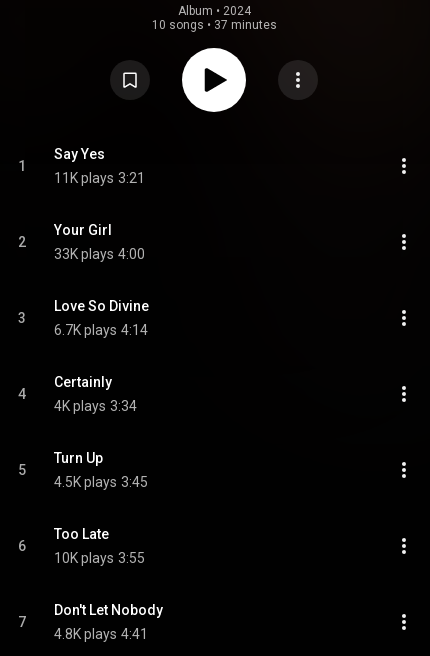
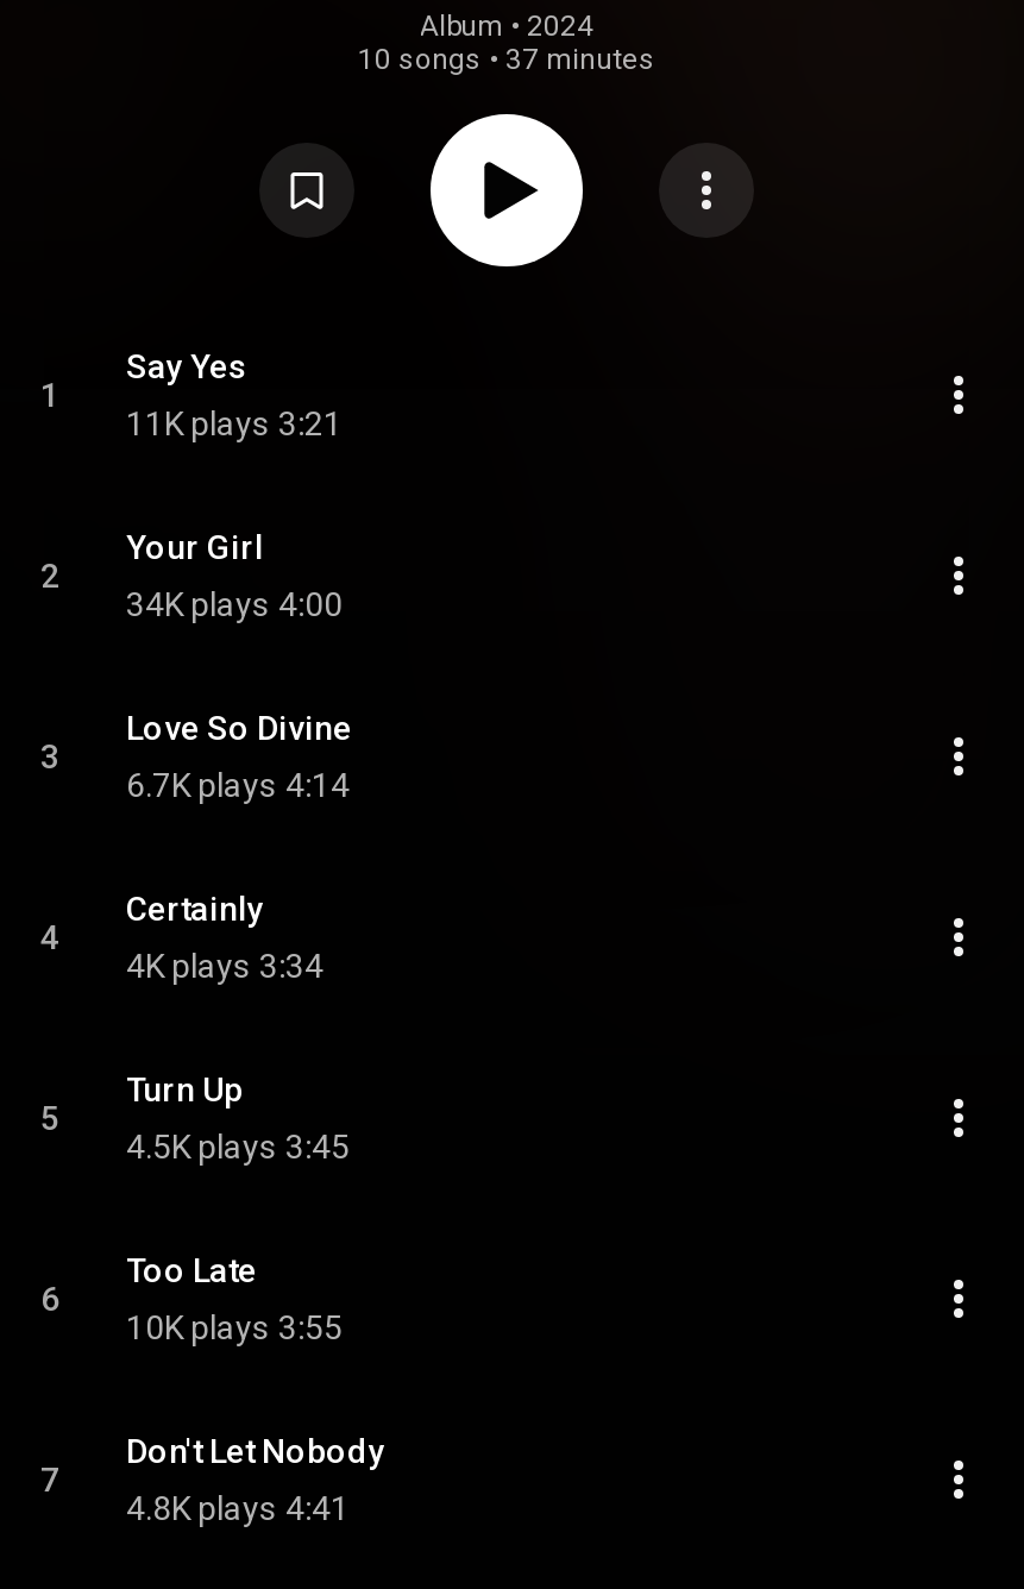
- 33K plays 4:00
+ 34K plays 4:00
